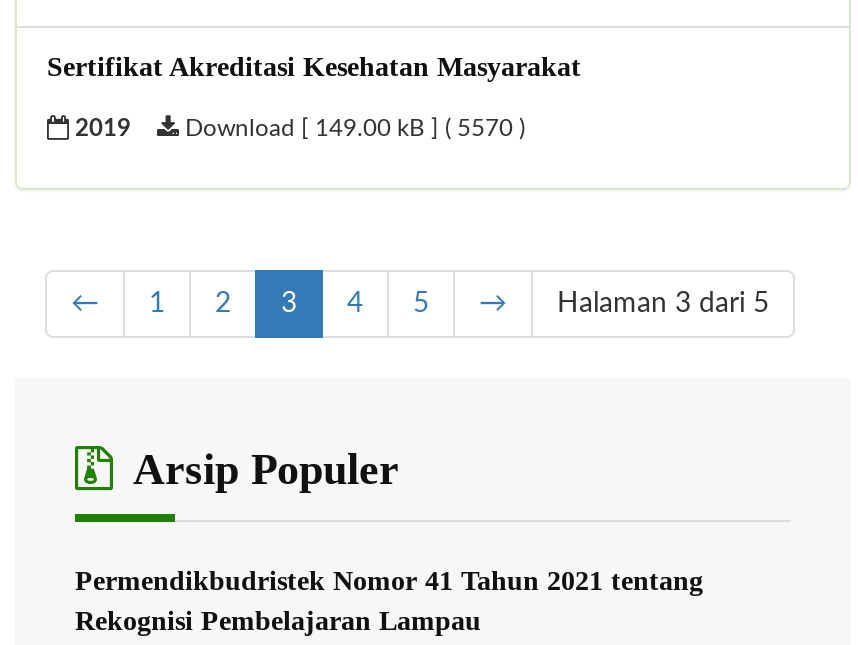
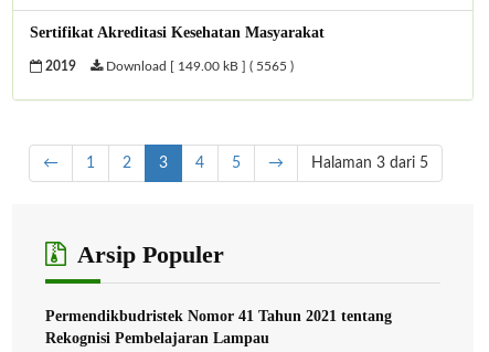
- 2019 Download [ 149.00 kB ] ( 5570 )
+ 2019 Download [ 149.00 kB ] ( 5565 )
